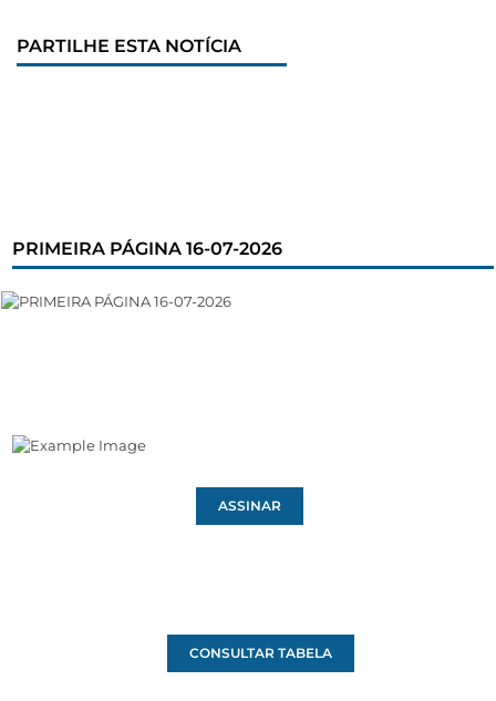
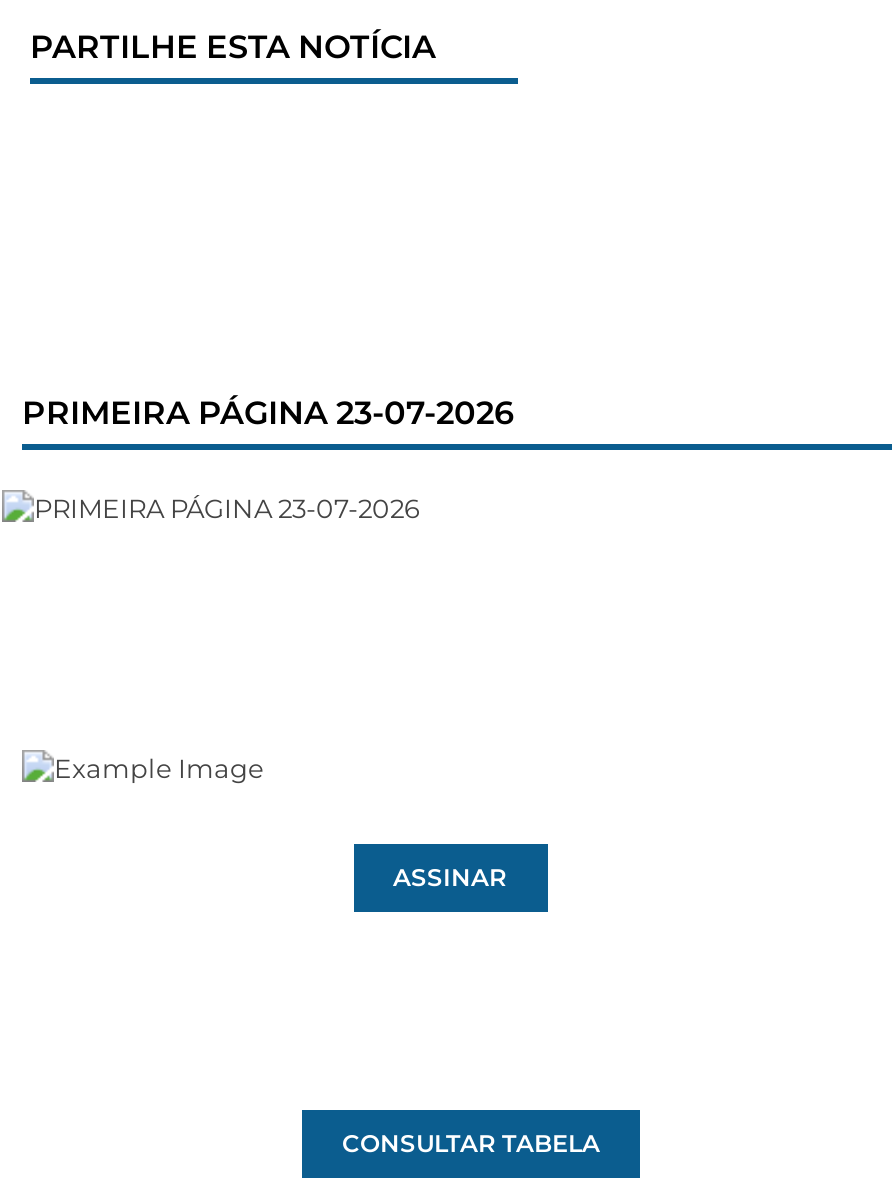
- PRIMEIRA PÁGINA 16-07-2026
+ PRIMEIRA PÁGINA 23-07-2026
